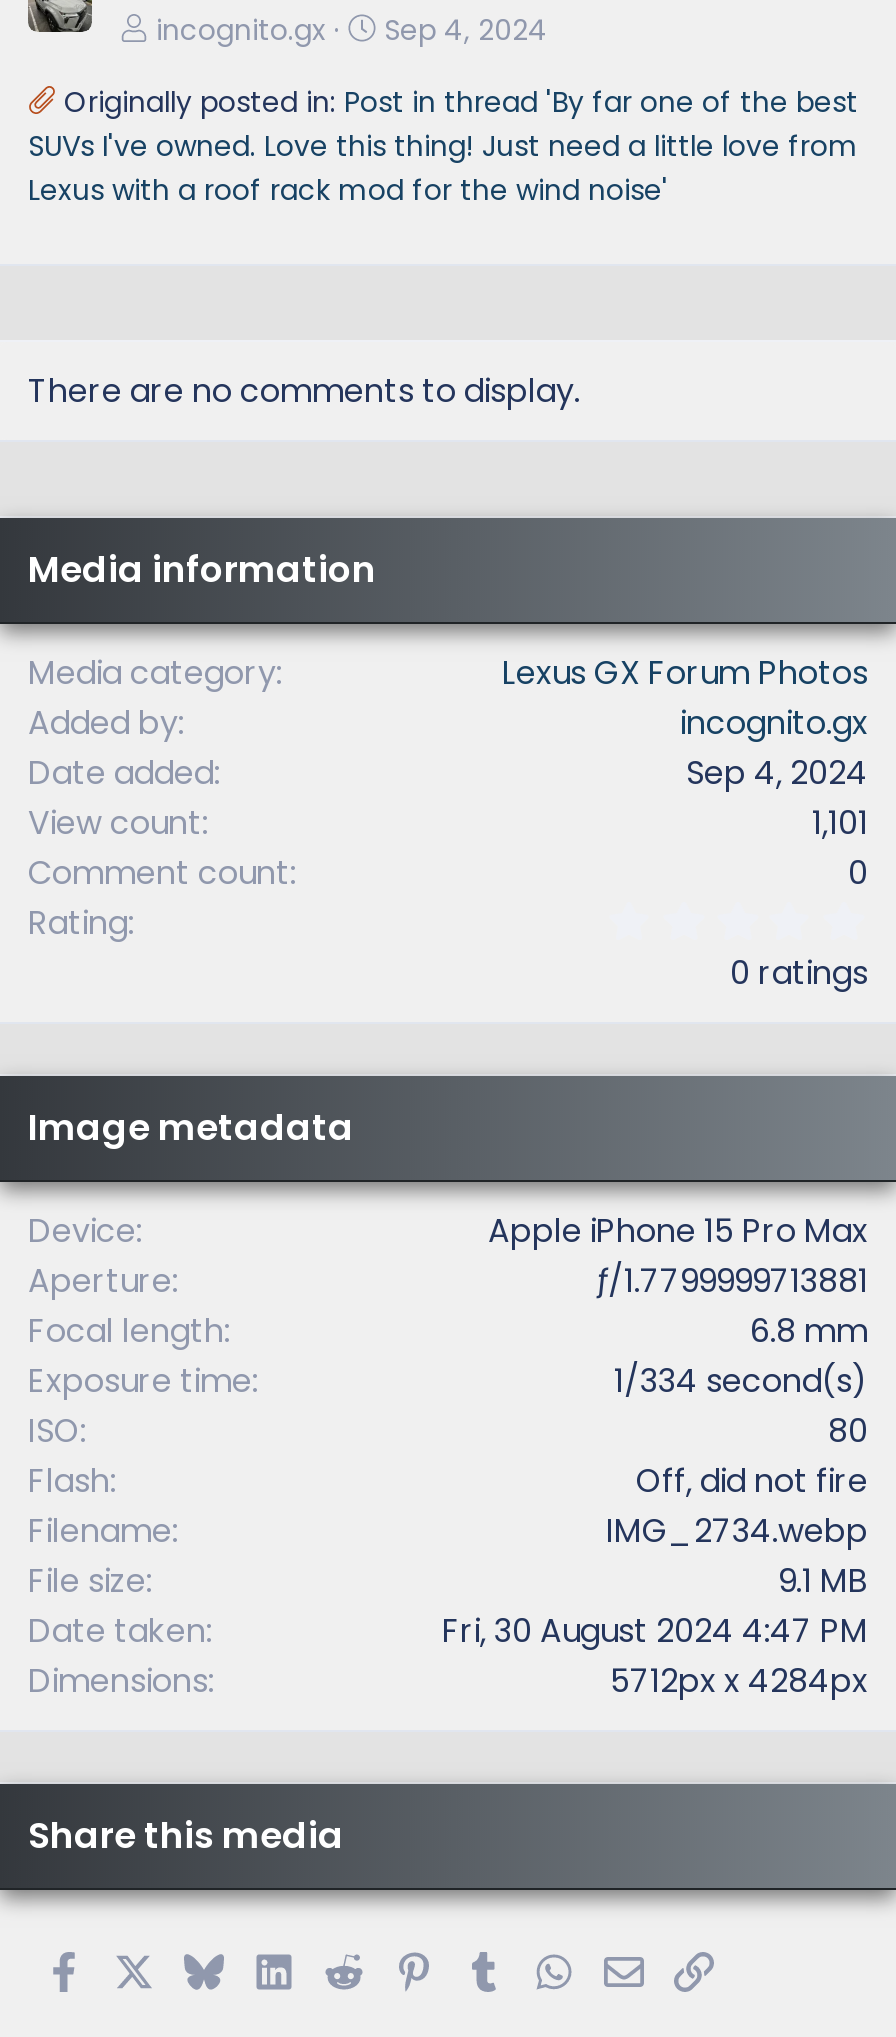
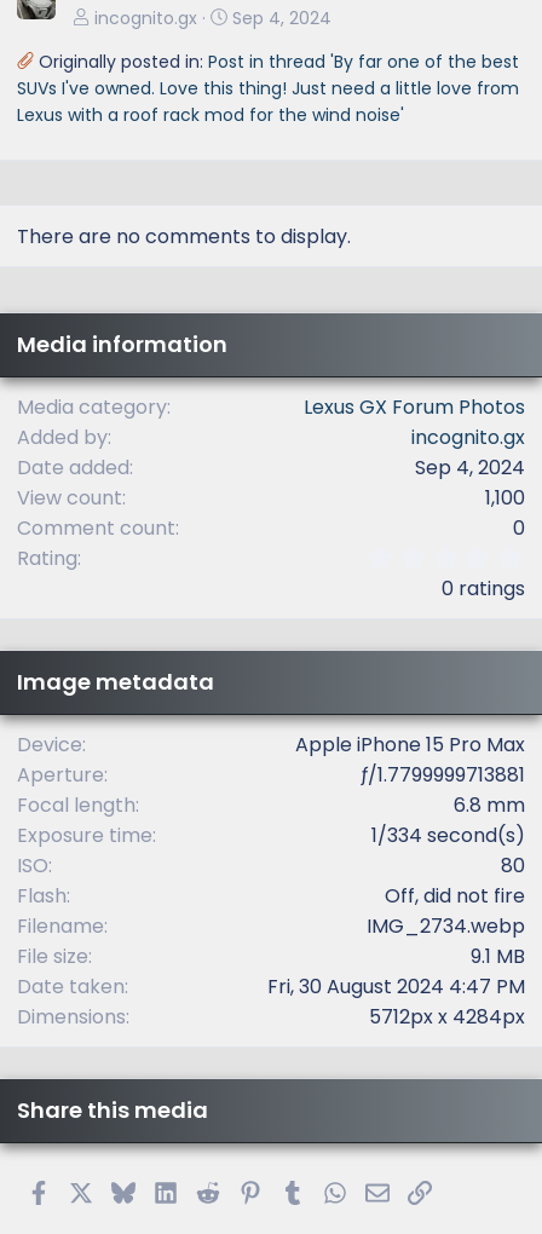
- 1,101
+ 1,100
